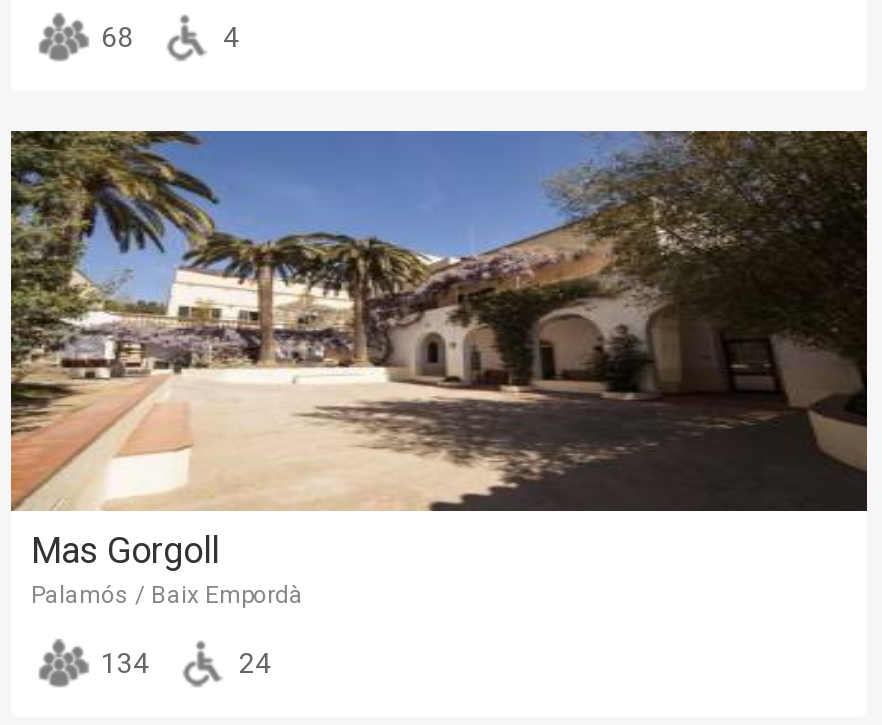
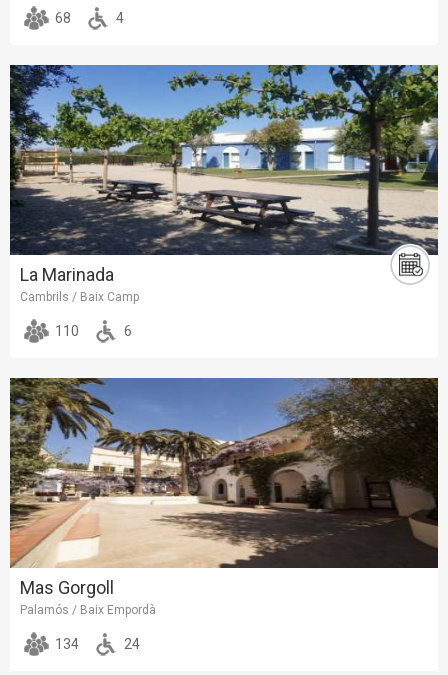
+ [image]
+ La Marinada
+ Cambrils / Baix Camp
+ 110
+ 6
